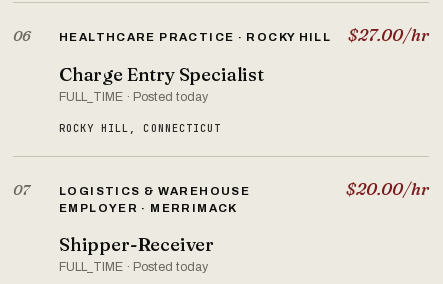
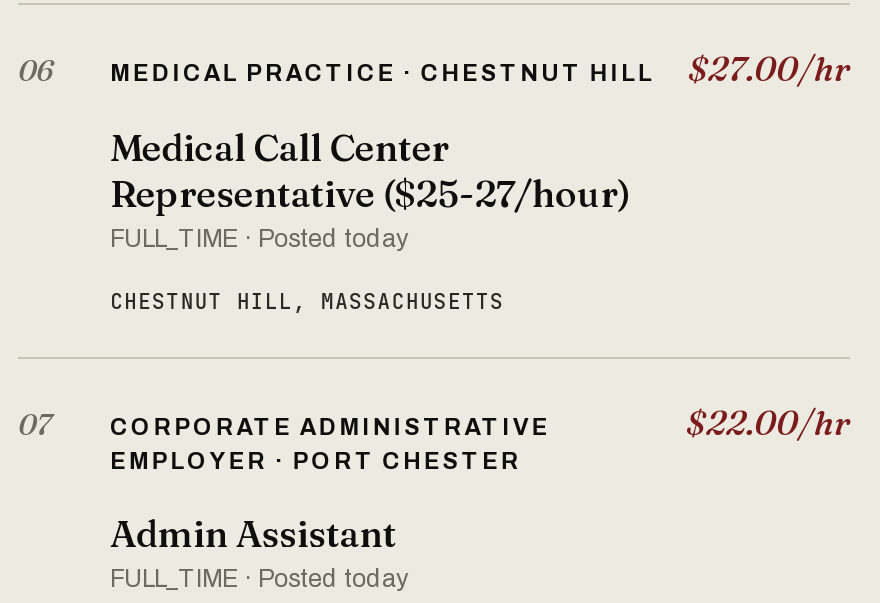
- HEALTHCARE PRACTICE · ROCKY HILL
+ MEDICAL PRACTICE · CHESTNUT HILL

- Charge Entry Specialist
+ Medical Call Center
+ Representative ($25-27/hour)

- ROCKY HILL, CONNECTICUT
+ CHESTNUT HILL, MASSACHUSETTS

- $20.00/hr
+ $22.00/hr

- LOGISTICS & WAREHOUSE
- EMPLOYER · MERRIMACK
+ CORPORATE ADMINISTRATIVE
+ EMPLOYER · PORT CHESTER

- Shipper-Receiver
+ Admin Assistant
